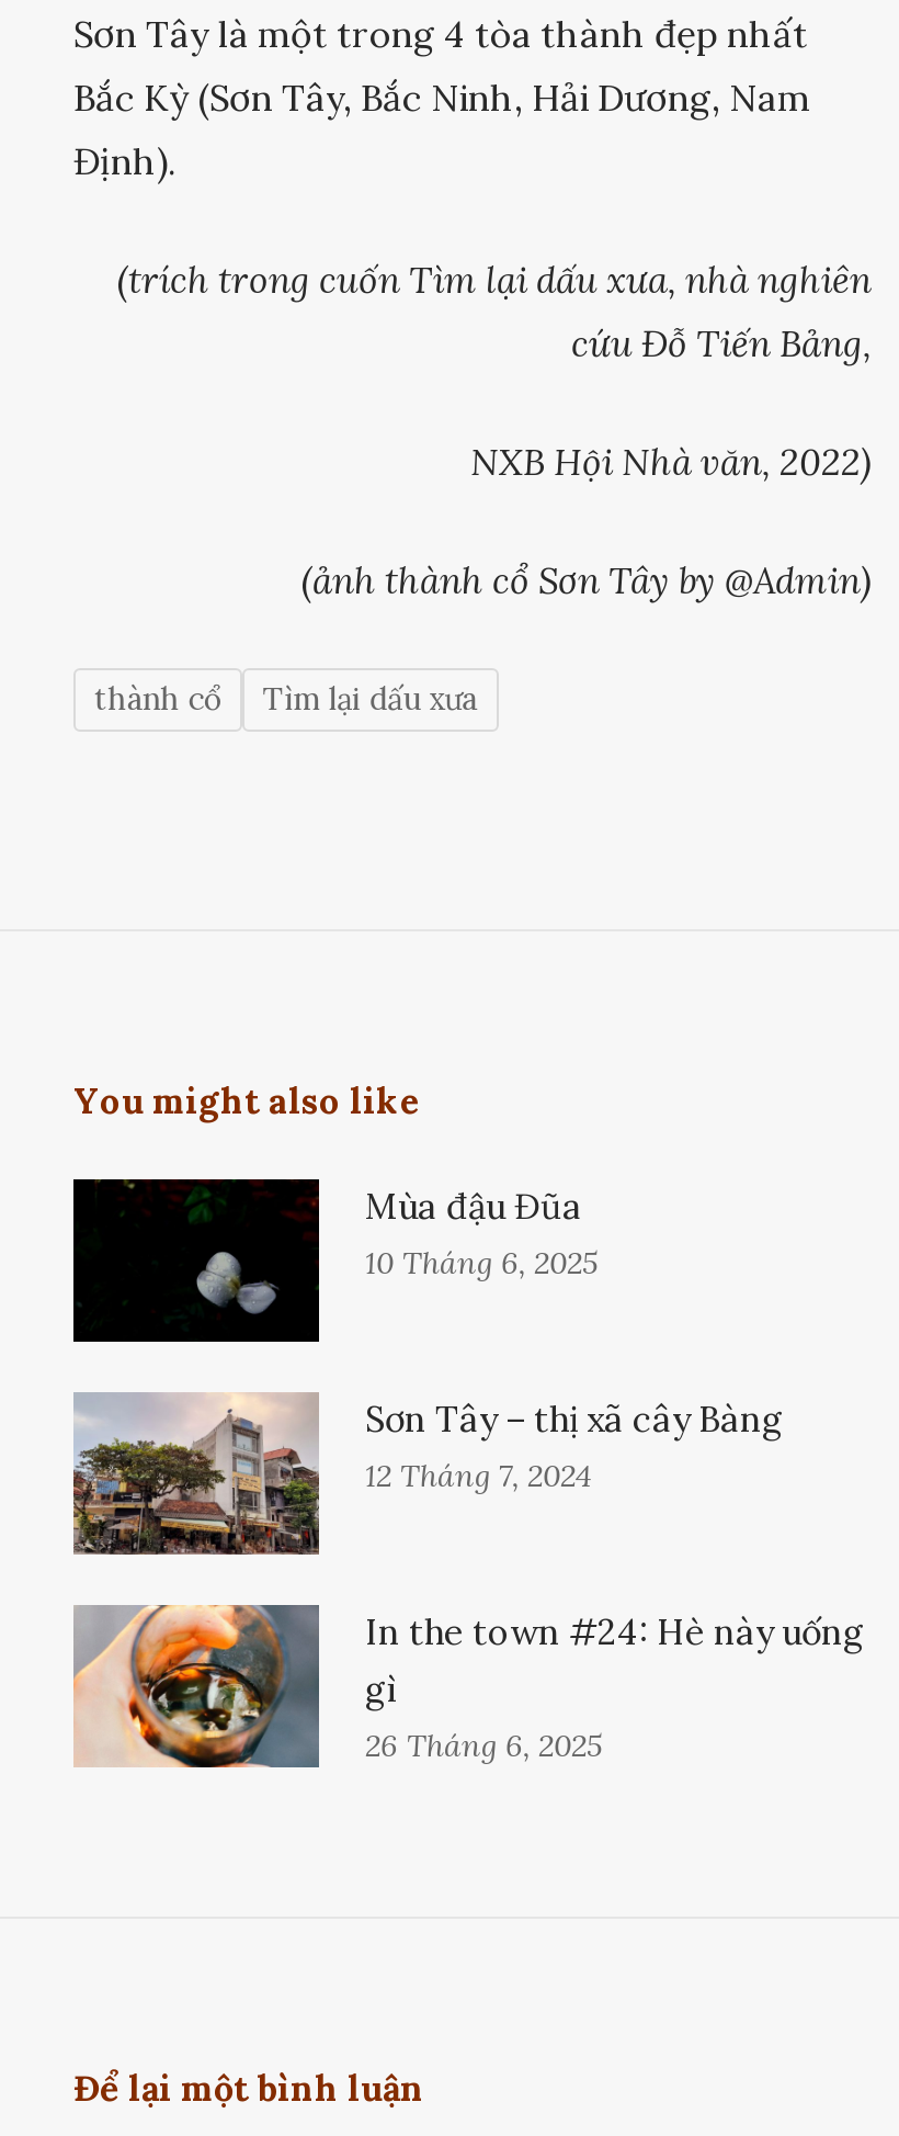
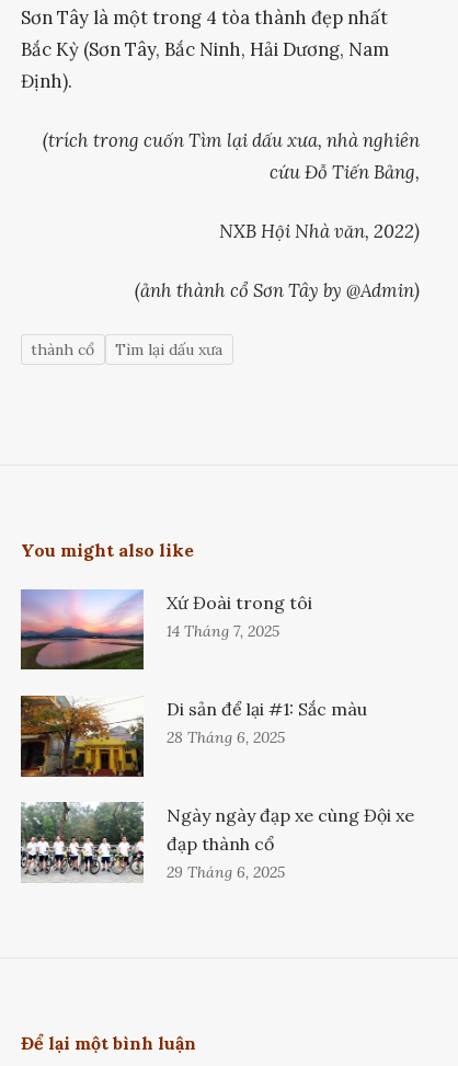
- [image]
- Mùa đậu Đũa
- 10 Tháng 6, 2025
+ [image]
+ Xứ Đoài trong tôi
+ 14 Tháng 7, 2025

- [image]
- Sơn Tây – thị xã cây Bàng
- 12 Tháng 7, 2024
+ [image]
+ Di sản để lại #1: Sắc màu
+ 28 Tháng 6, 2025

- [image]
- In the town #24: Hè này uống
- gì
- 26 Tháng 6, 2025
+ [image]
+ Ngày ngày đạp xe cùng Đội xe
+ đạp thành cổ
+ 29 Tháng 6, 2025
